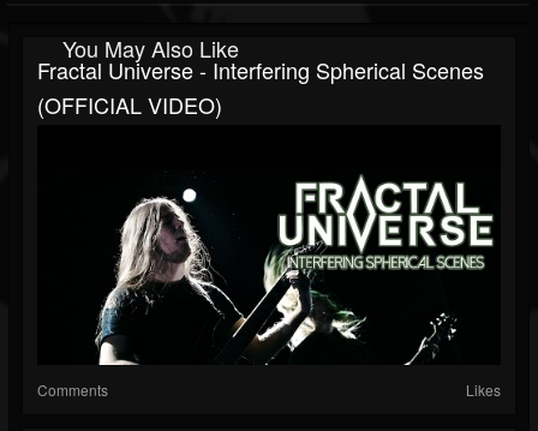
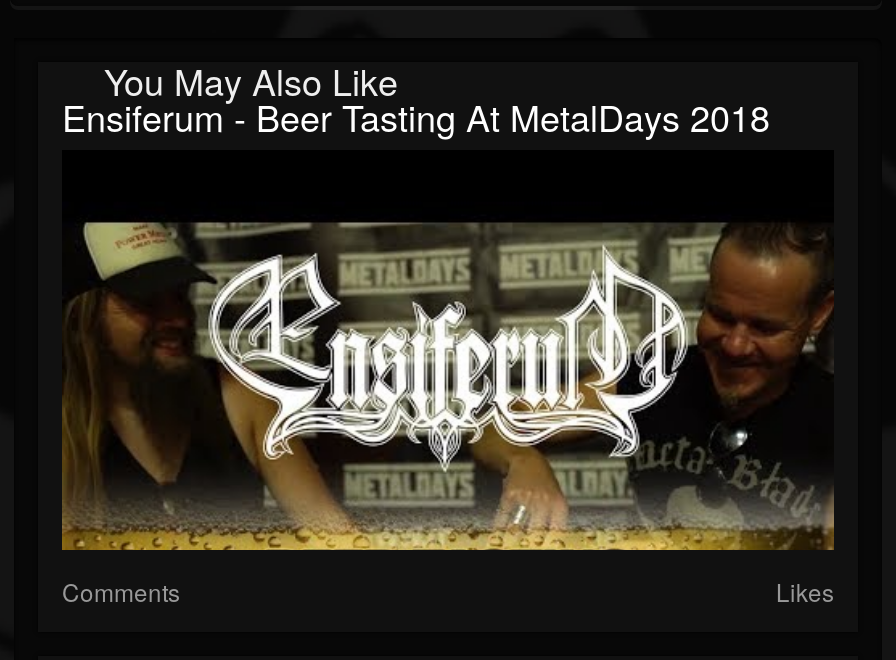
- Fractal Universe - Interfering Spherical Scenes
- (OFFICIAL VIDEO)
+ Ensiferum - Beer Tasting At MetalDays 2018

- [image]
+ [image]
